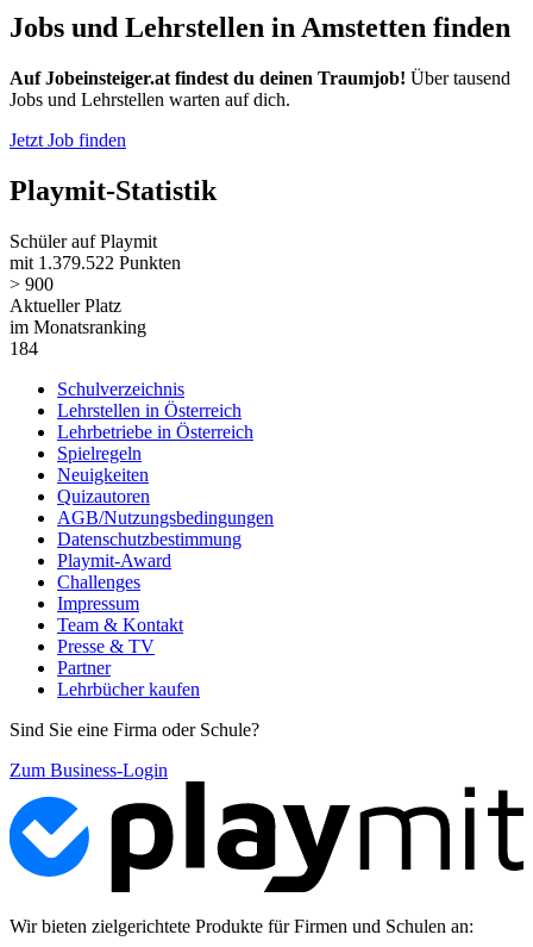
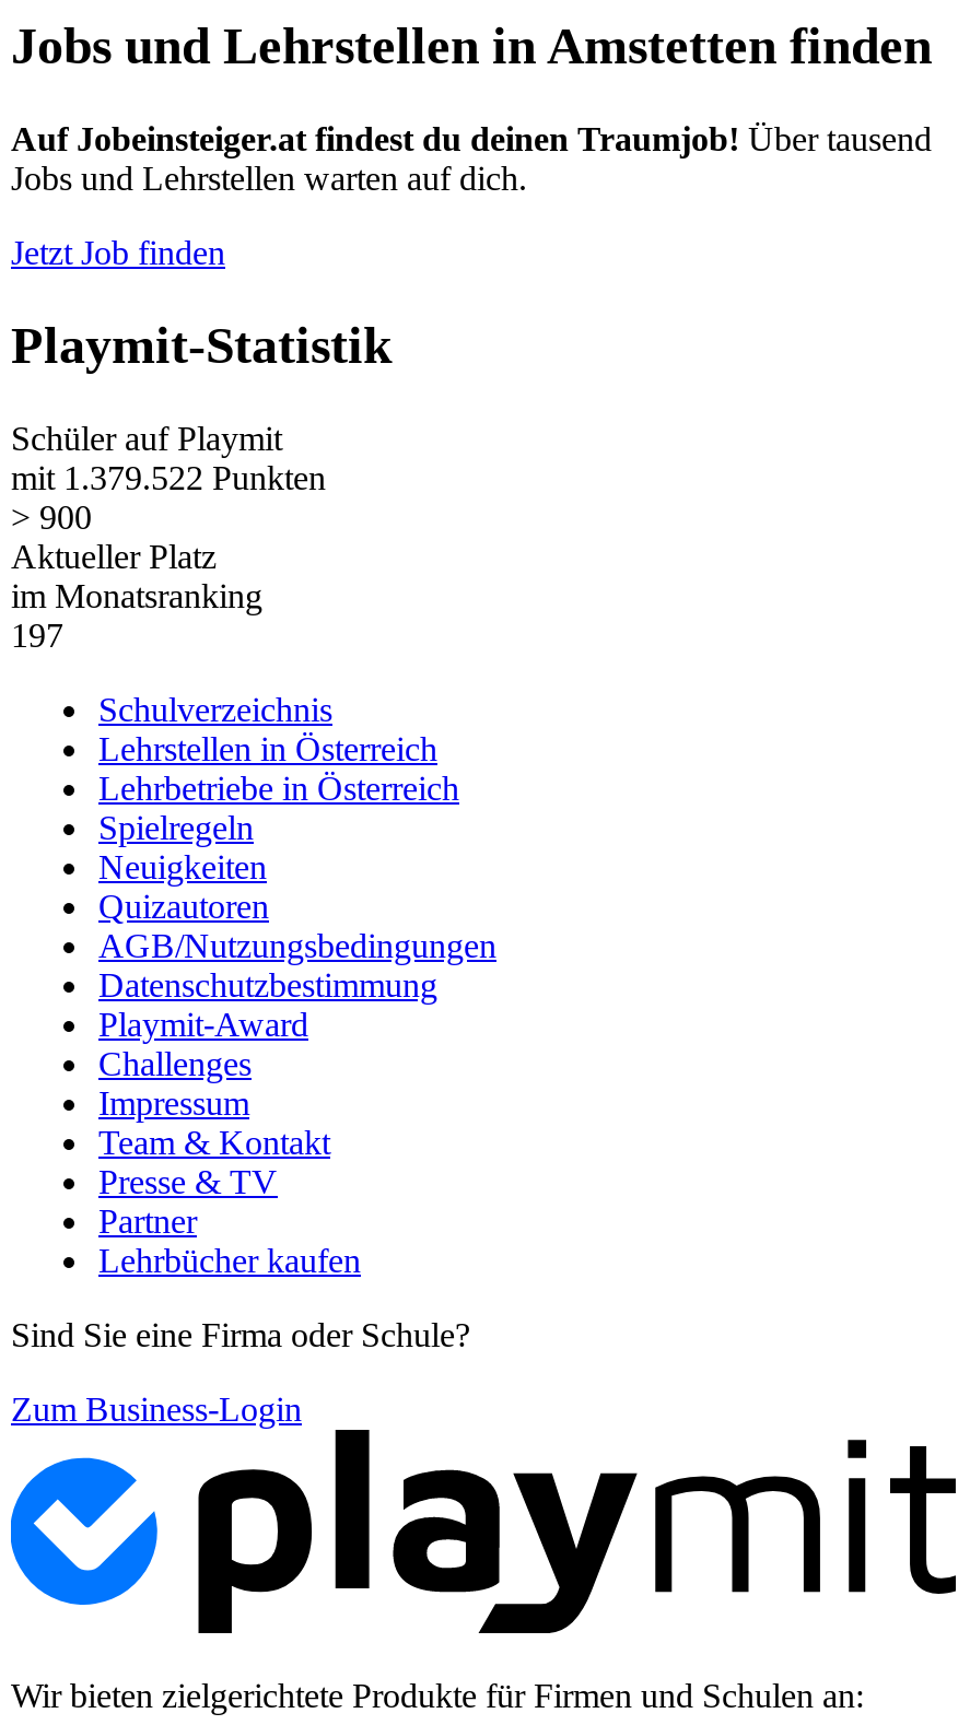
- 184
+ 197
